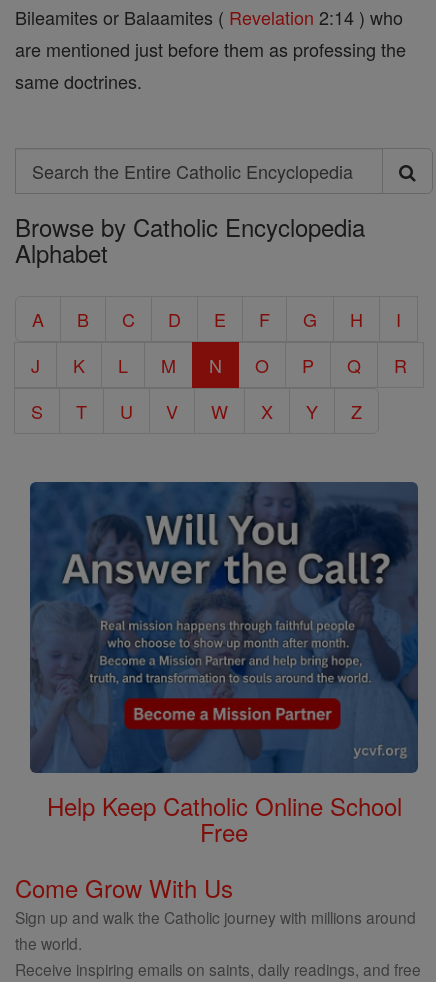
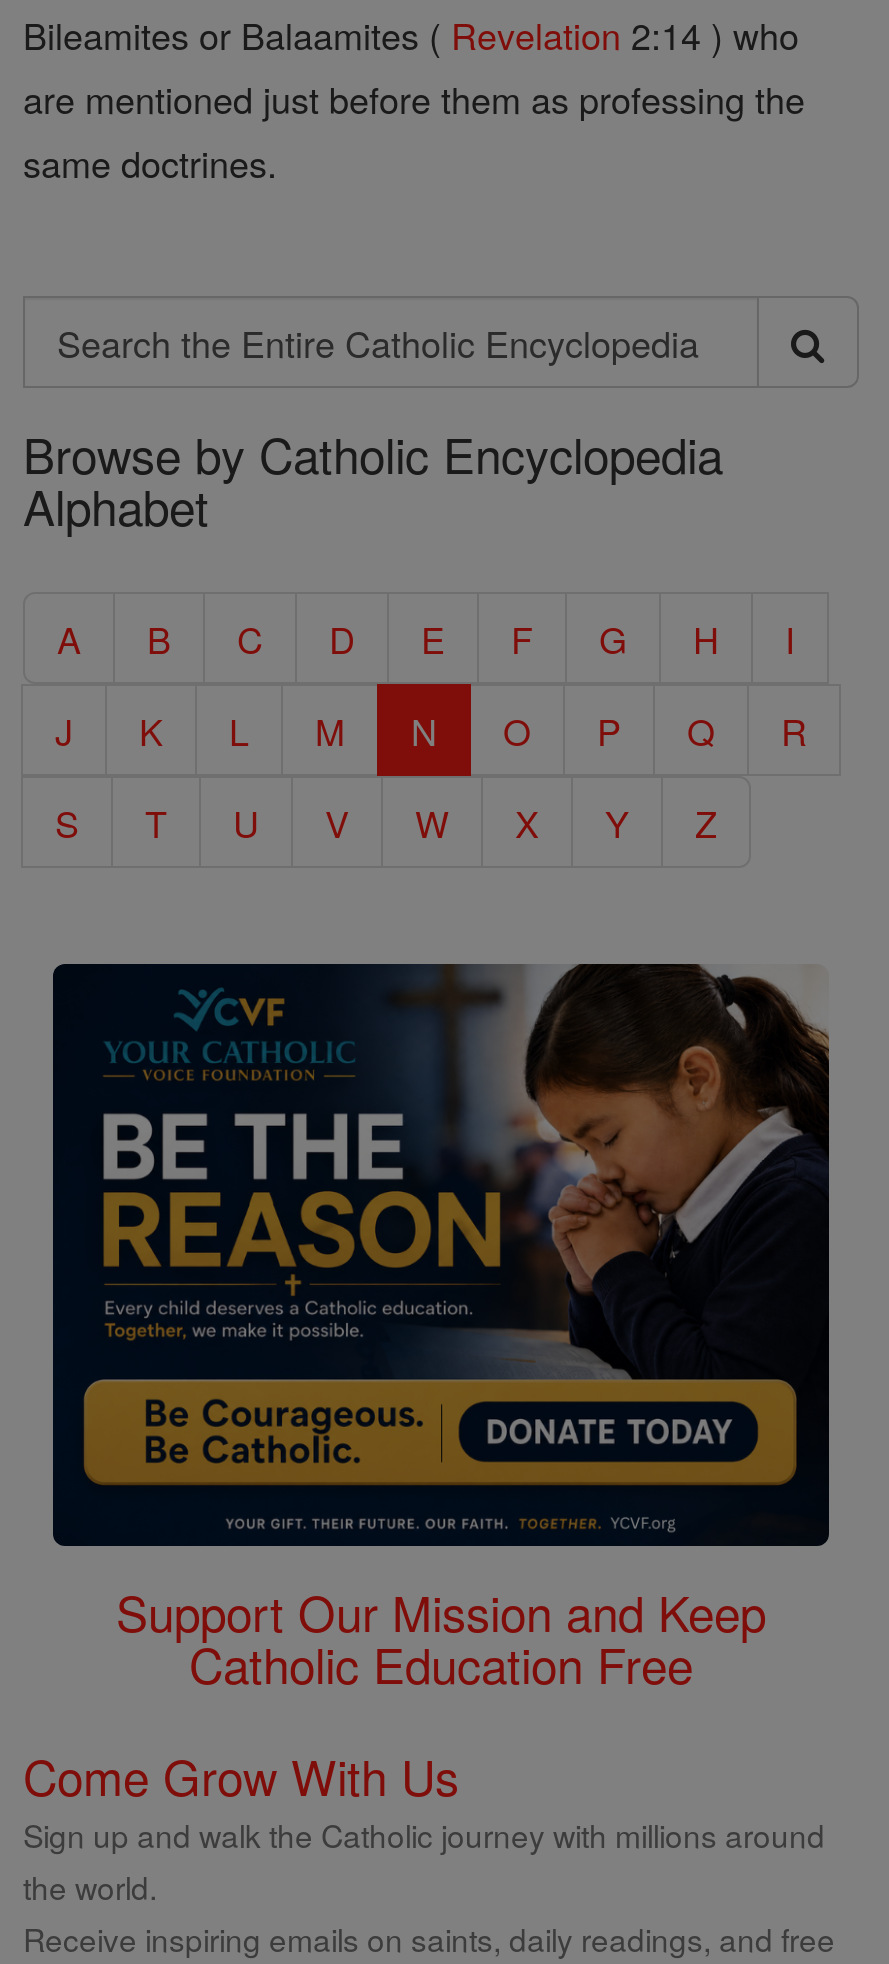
- [image]
- Help Keep Catholic Online School
- Free
+ [image]
+ Support Our Mission and Keep
+ Catholic Education Free
